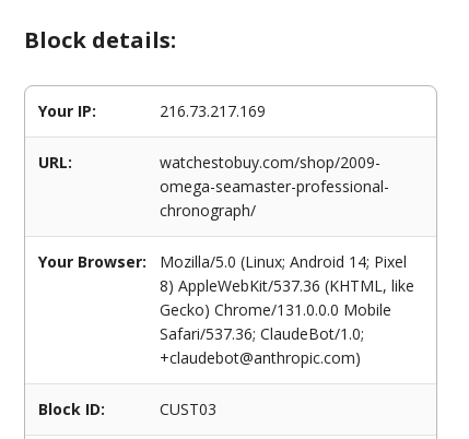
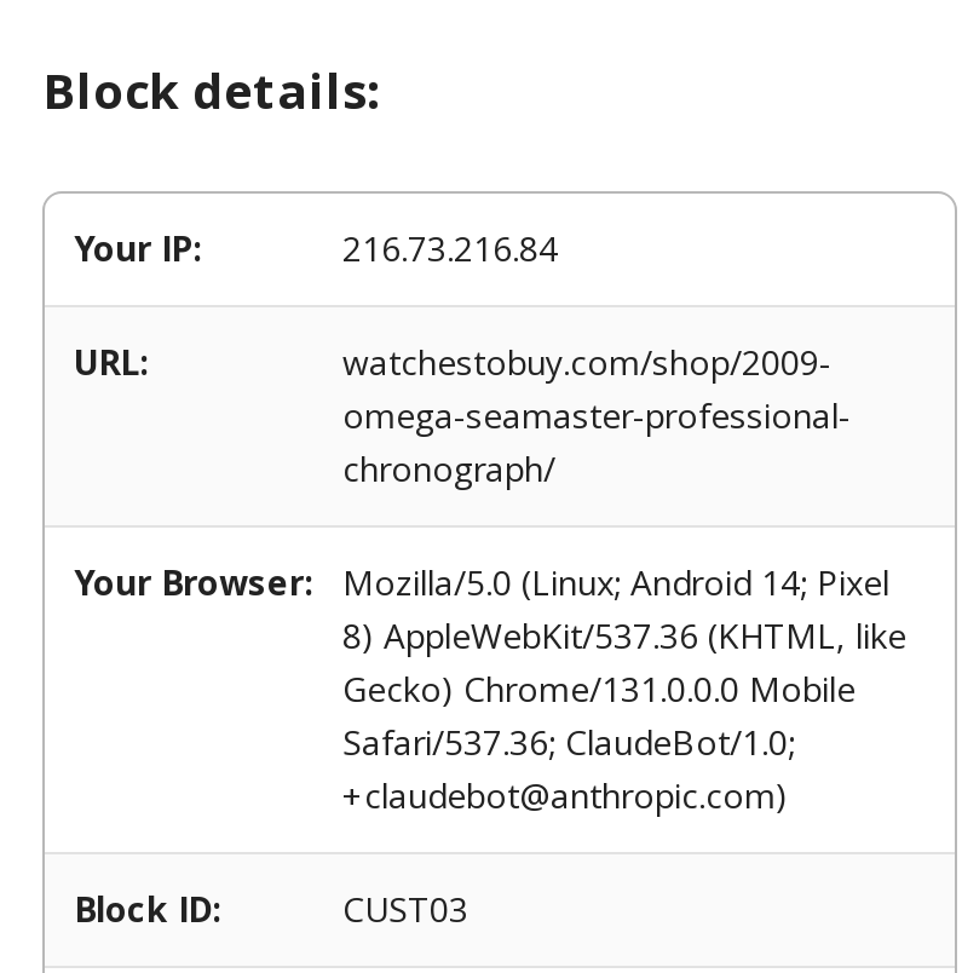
- 216.73.217.169
+ 216.73.216.84
